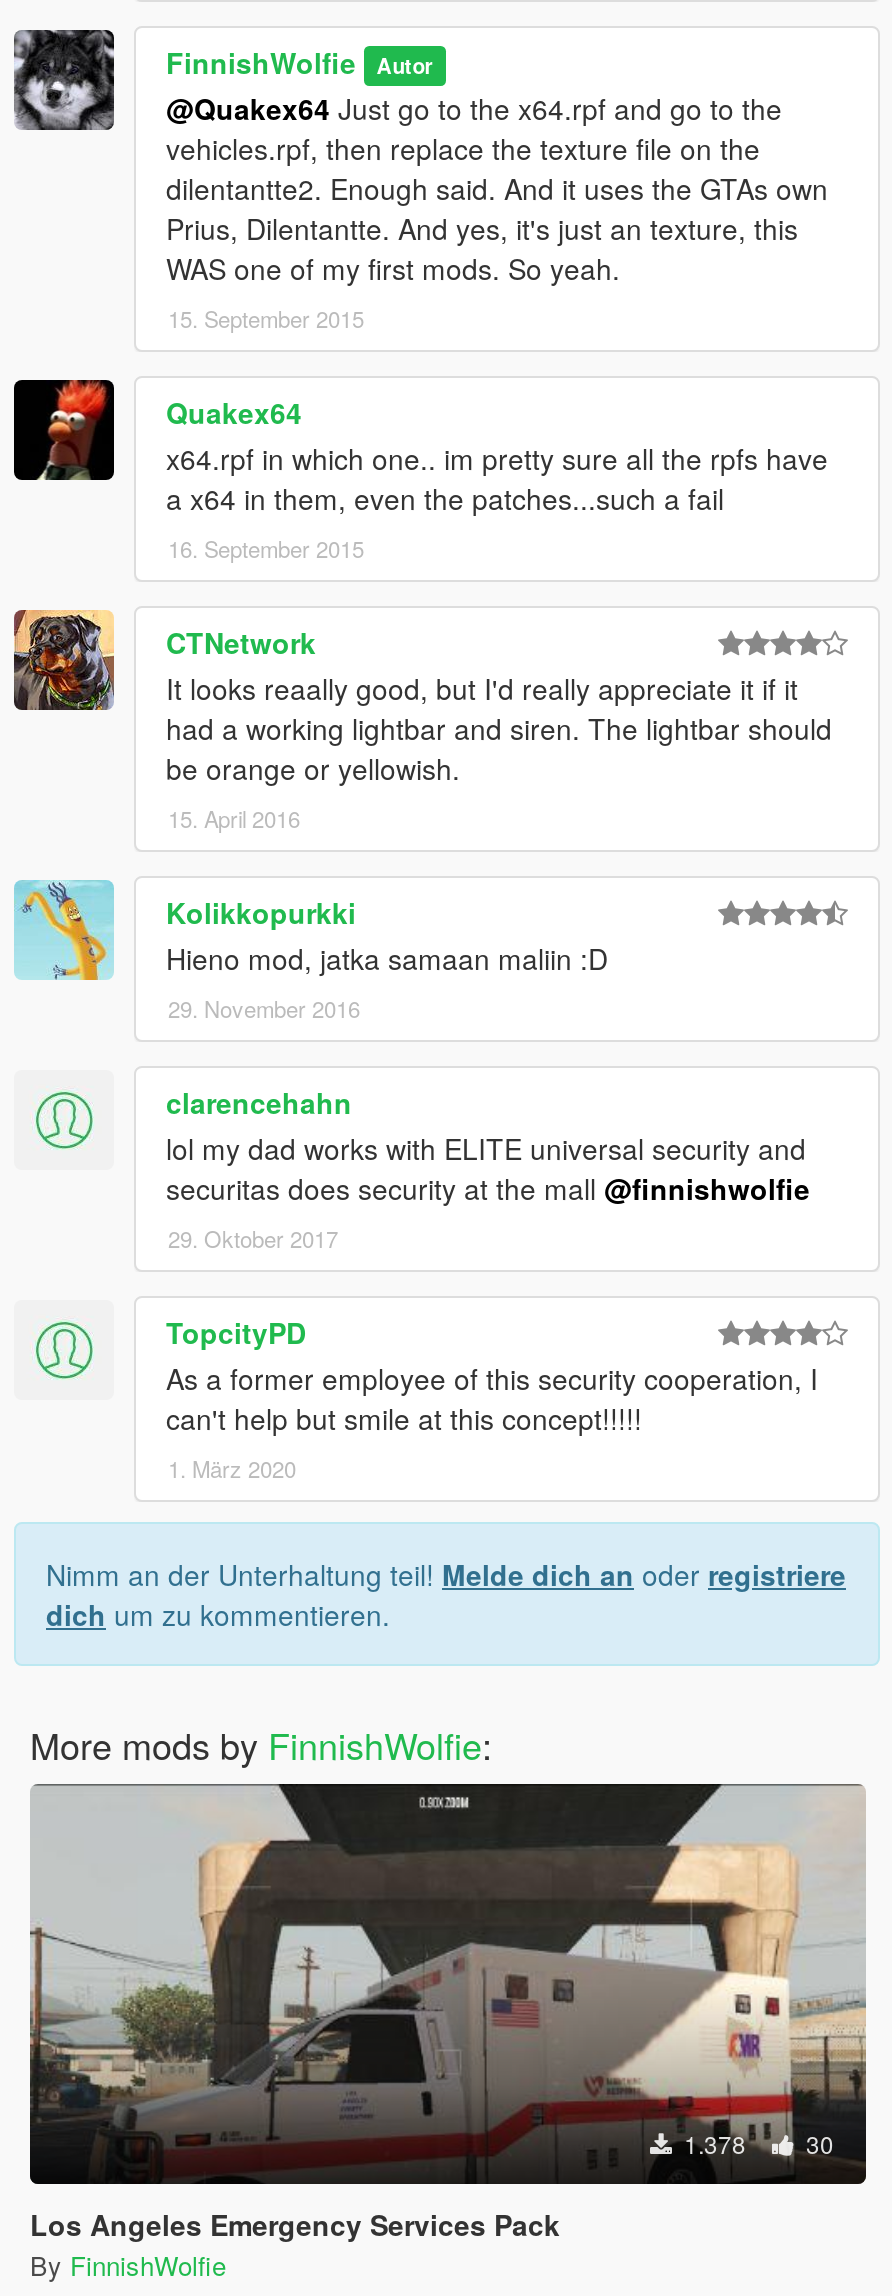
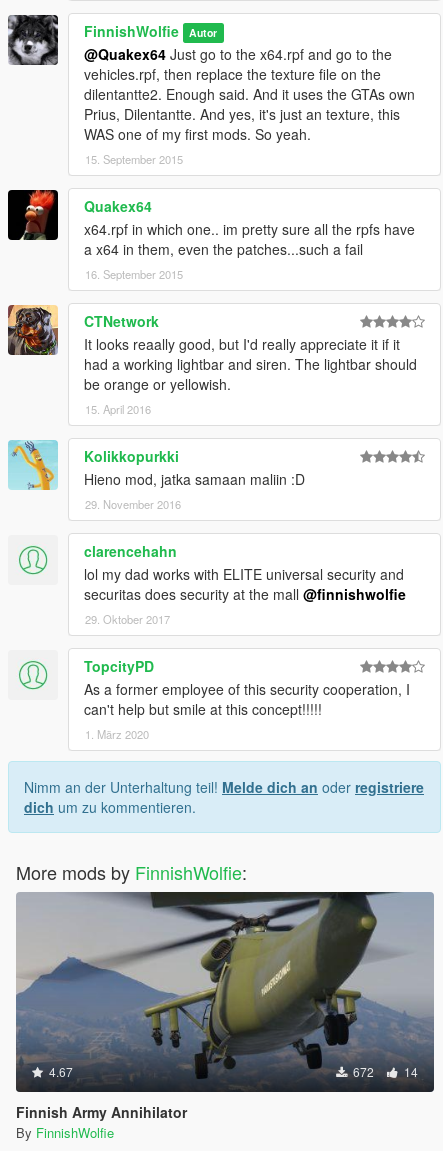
- [image]
- 1.378
- 30
+ [image]
+ 4.67
+ 672
+ 14

- Los Angeles Emergency Services Pack
+ Finnish Army Annihilator
